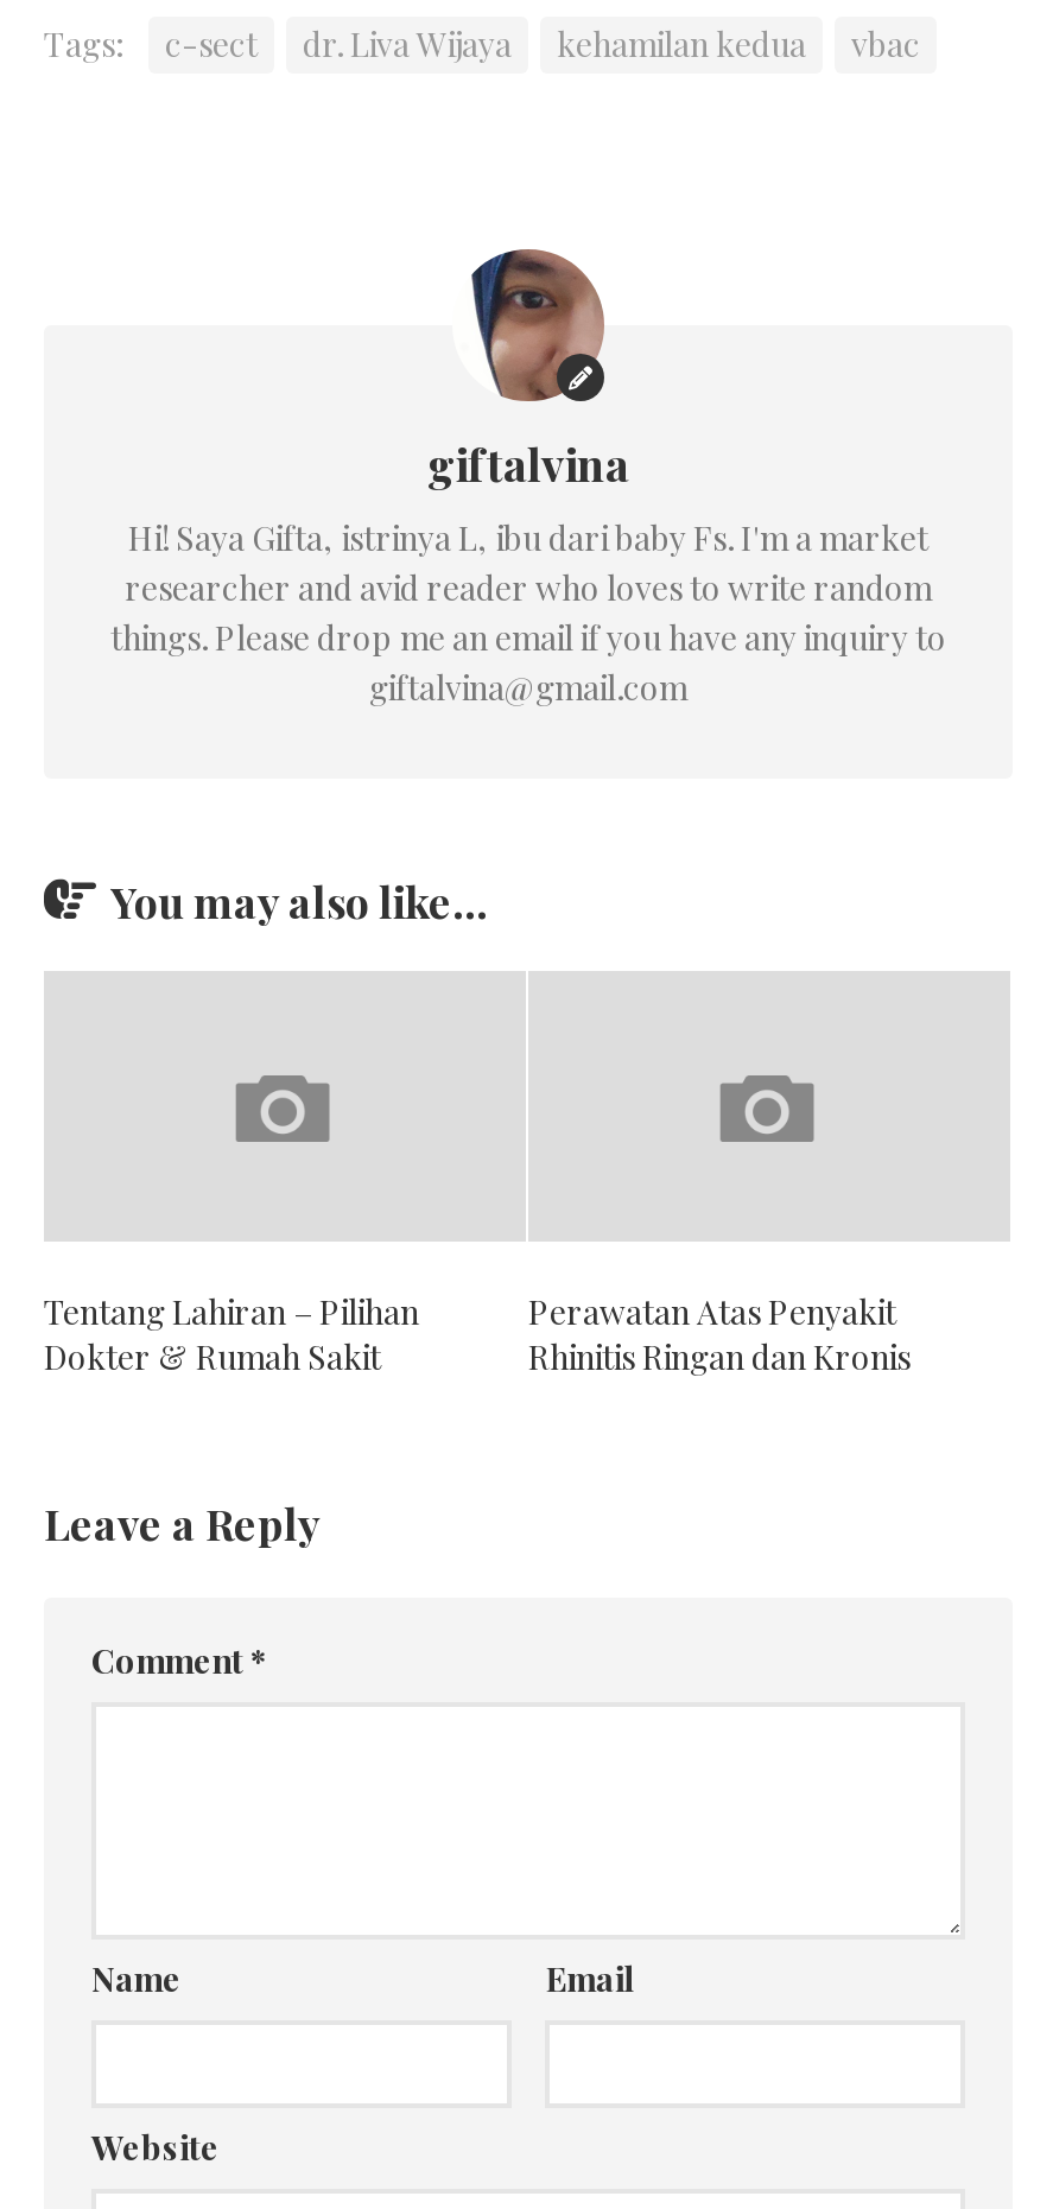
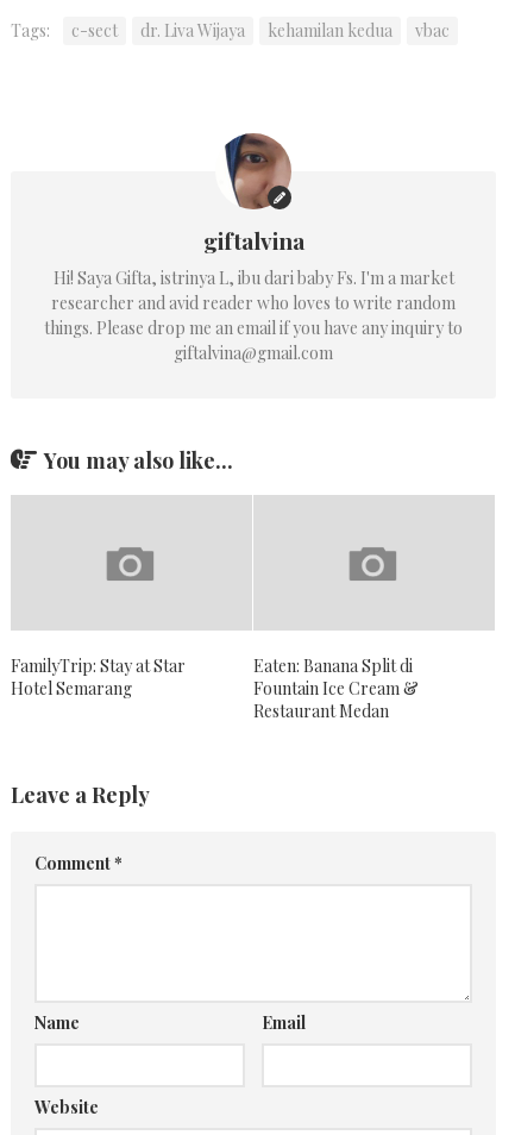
- Tentang Lahiran – Pilihan
- Dokter & Rumah Sakit
+ FamilyTrip: Stay at Star
+ Hotel Semarang

- Perawatan Atas Penyakit
- Rhinitis Ringan dan Kronis
+ Eaten: Banana Split di
+ Fountain Ice Cream &
+ Restaurant Medan
